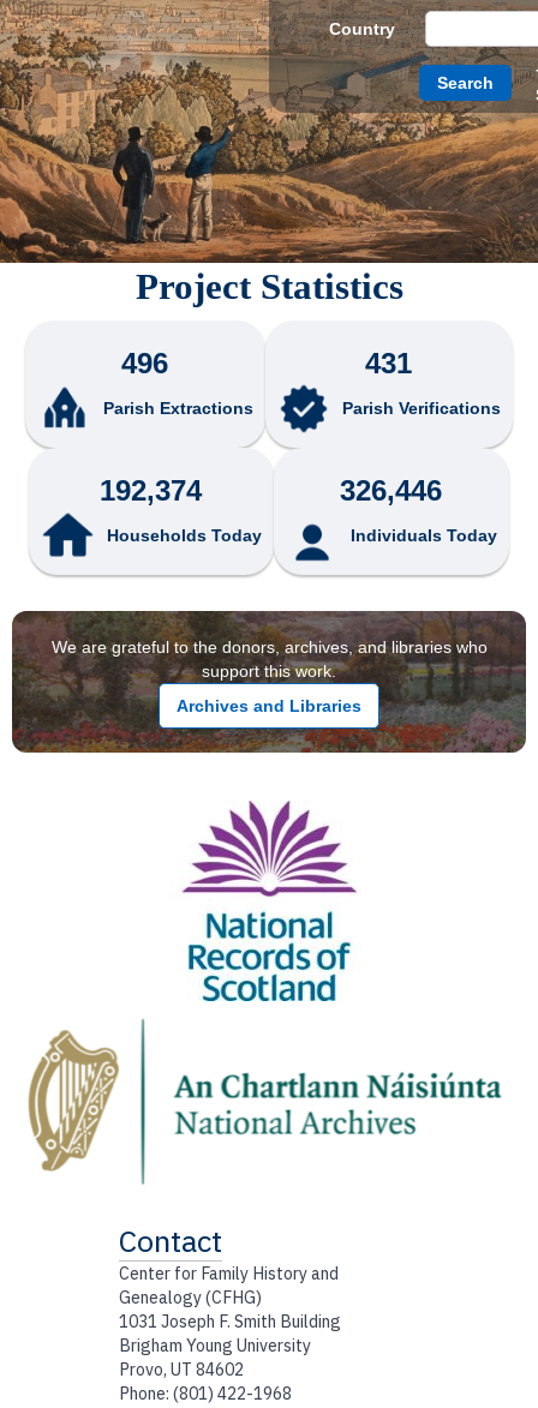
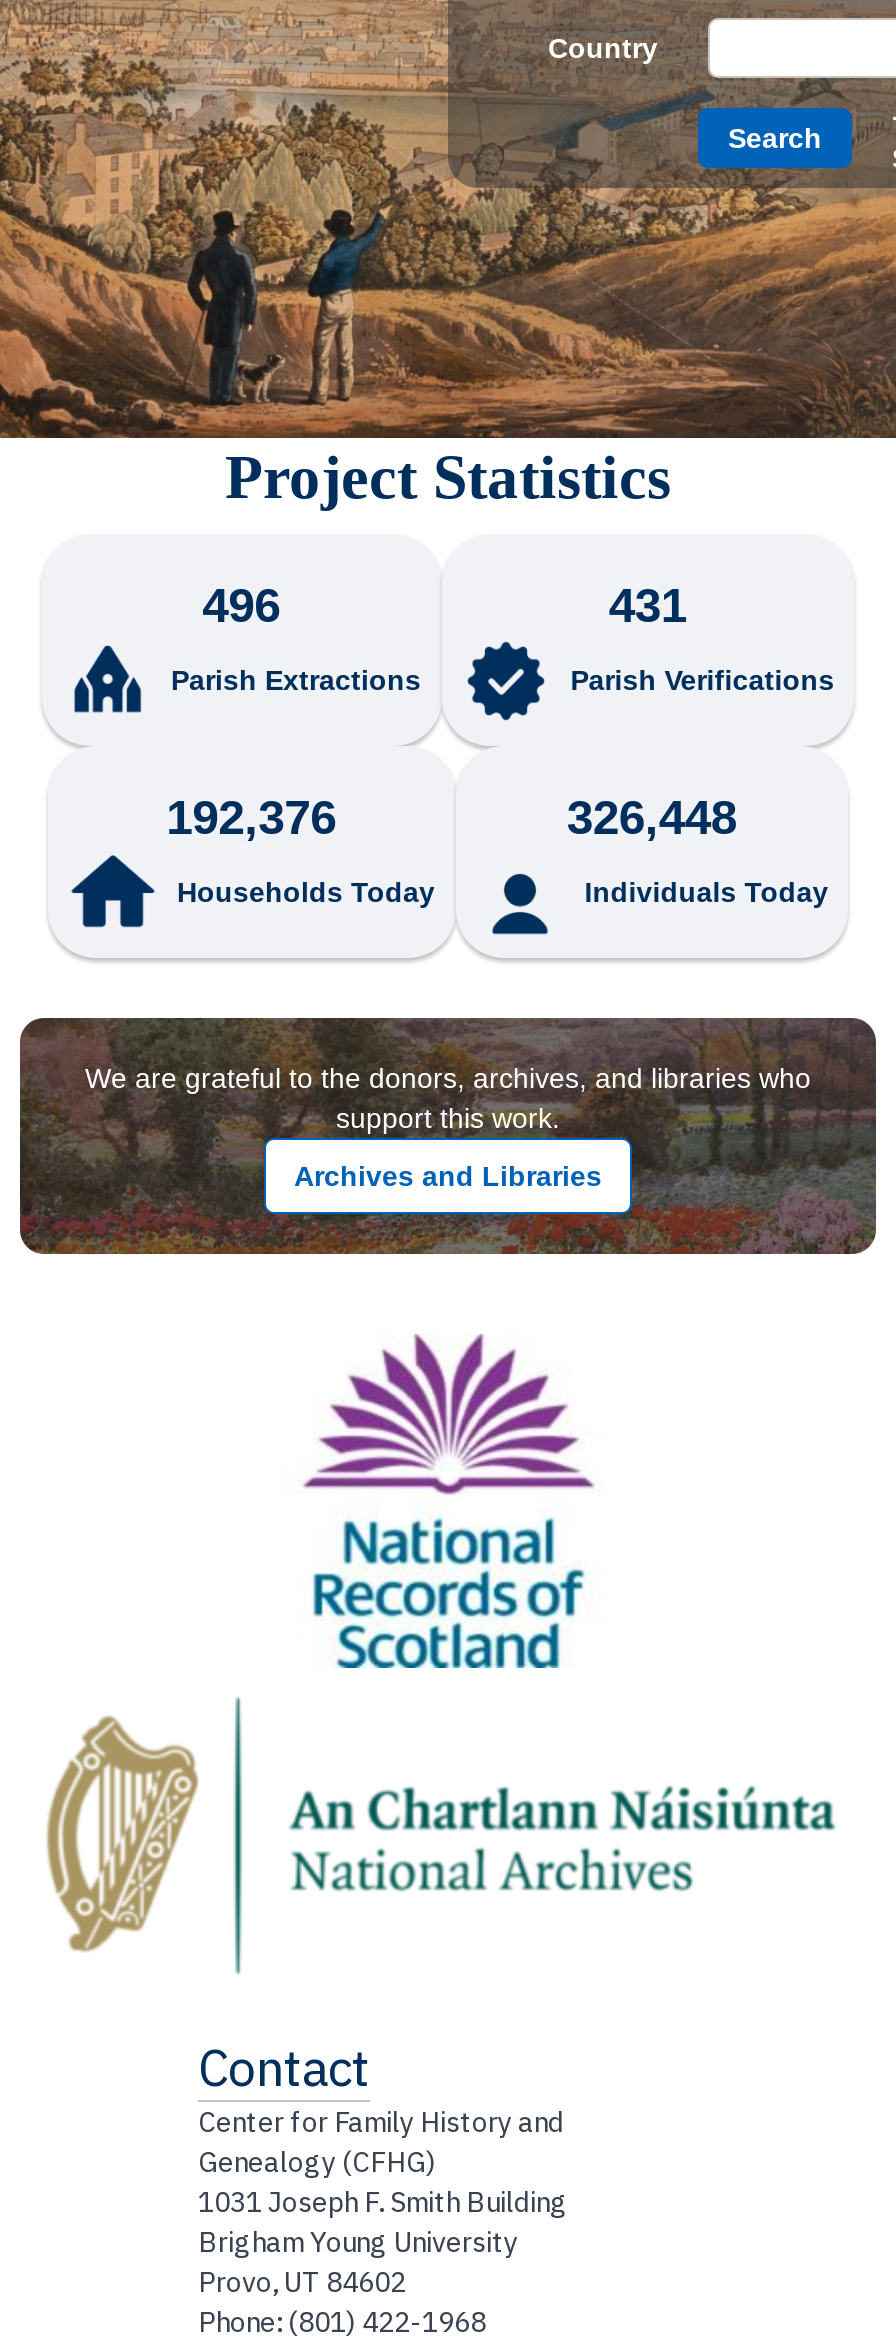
- 192,374
+ 192,376

- 326,446
+ 326,448
